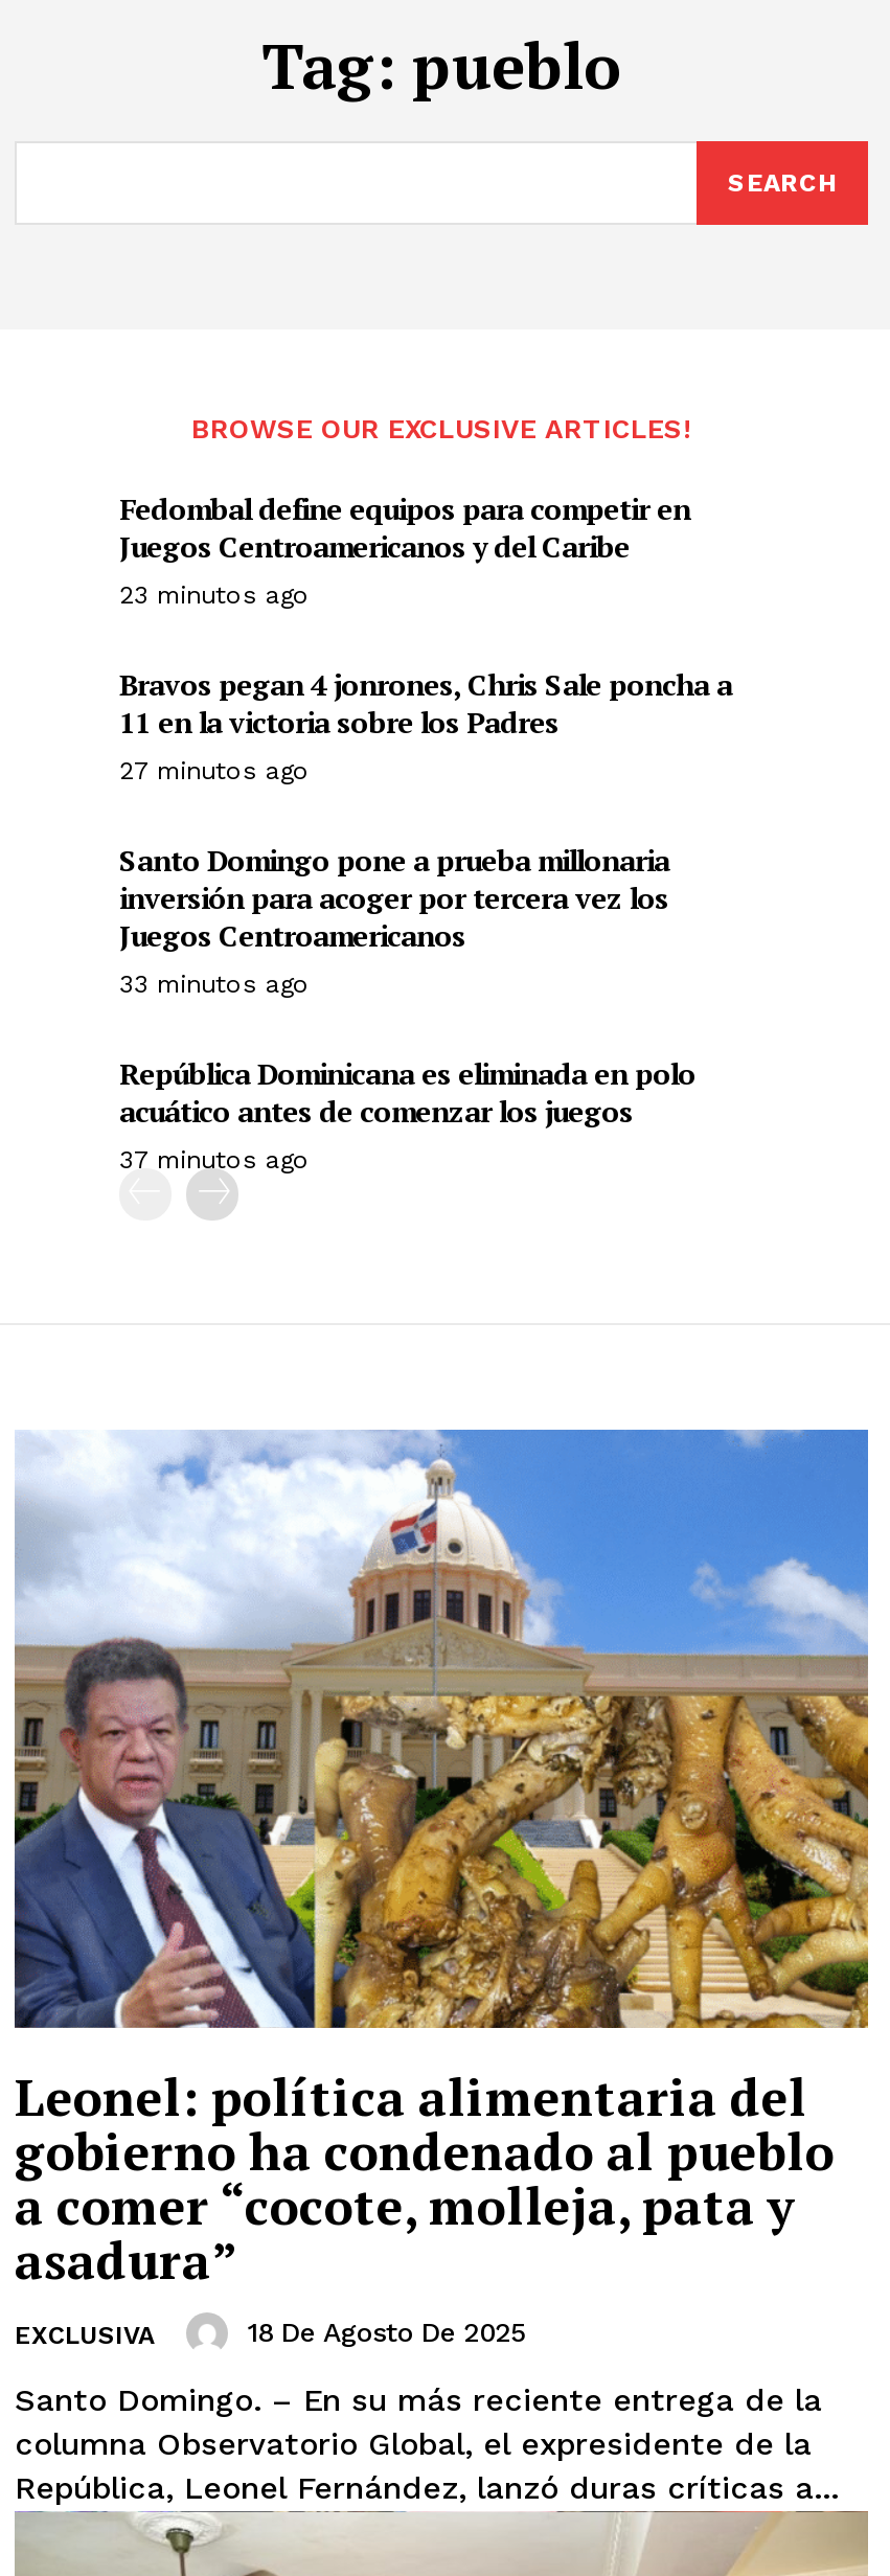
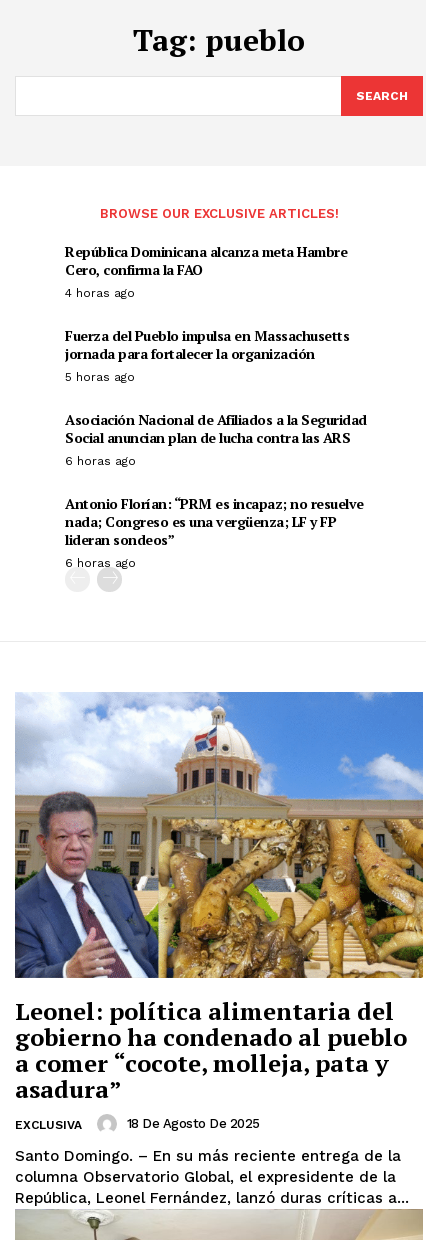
- Fedombal define equipos para competir en
- Juegos Centroamericanos y del Caribe
- 23 minutos ago
+ República Dominicana alcanza meta Hambre
+ Cero, confirma la FAO
+ 4 horas ago

- Bravos pegan 4 jonrones, Chris Sale poncha a
- 11 en la victoria sobre los Padres
- 27 minutos ago
+ Fuerza del Pueblo impulsa en Massachusetts
+ jornada para fortalecer la organización
+ 5 horas ago

- Santo Domingo pone a prueba millonaria
- inversión para acoger por tercera vez los
- Juegos Centroamericanos
- 33 minutos ago
+ Asociación Nacional de Afiliados a la Seguridad
+ Social anuncian plan de lucha contra las ARS
+ 6 horas ago

- República Dominicana es eliminada en polo
- acuático antes de comenzar los juegos
- 37 minutos ago
+ Antonio Florían: “PRM es incapaz; no resuelve
+ nada; Congreso es una vergüenza; LF y FP
+ lideran sondeos”
+ 6 horas ago
